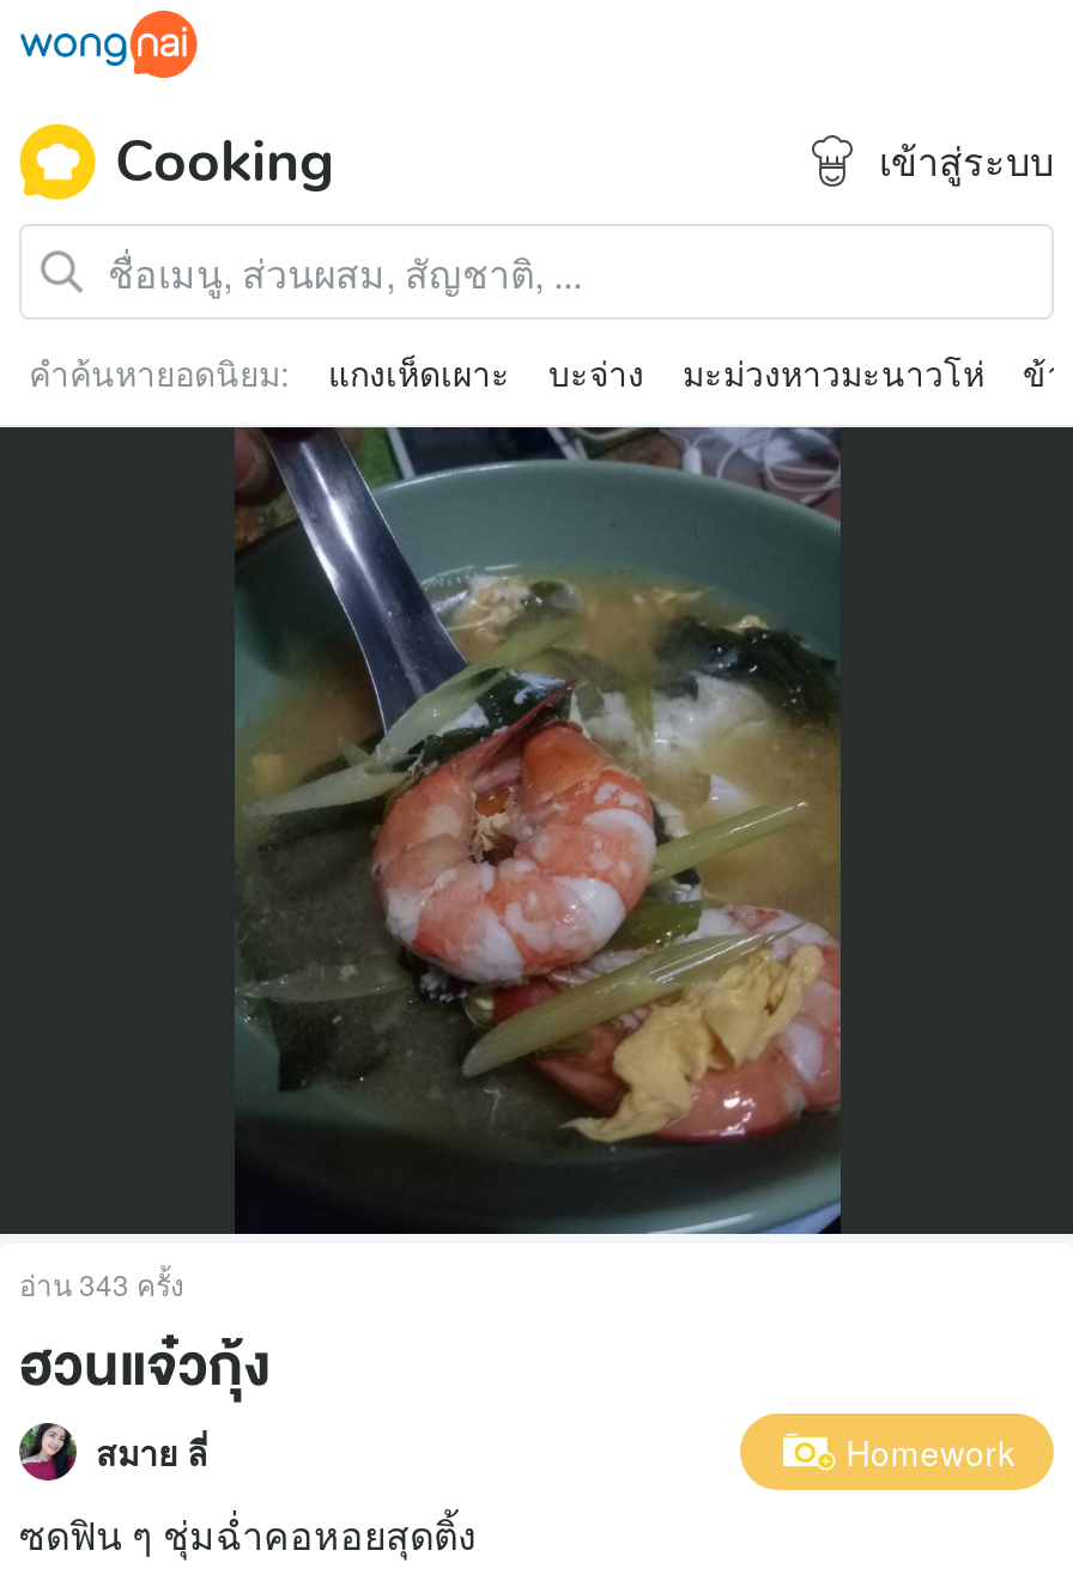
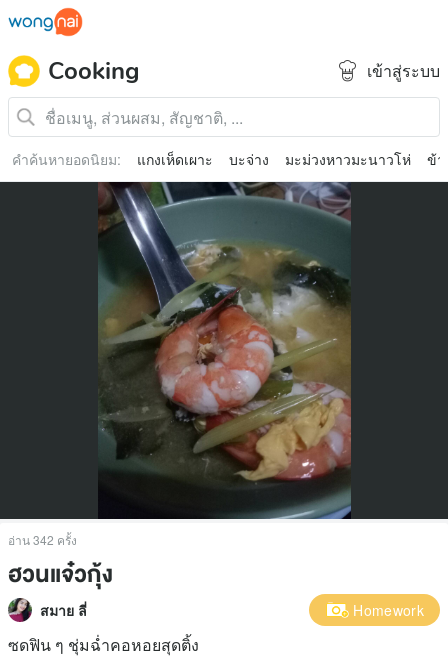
- อ่าน 343 ครั้ง
+ อ่าน 342 ครั้ง
